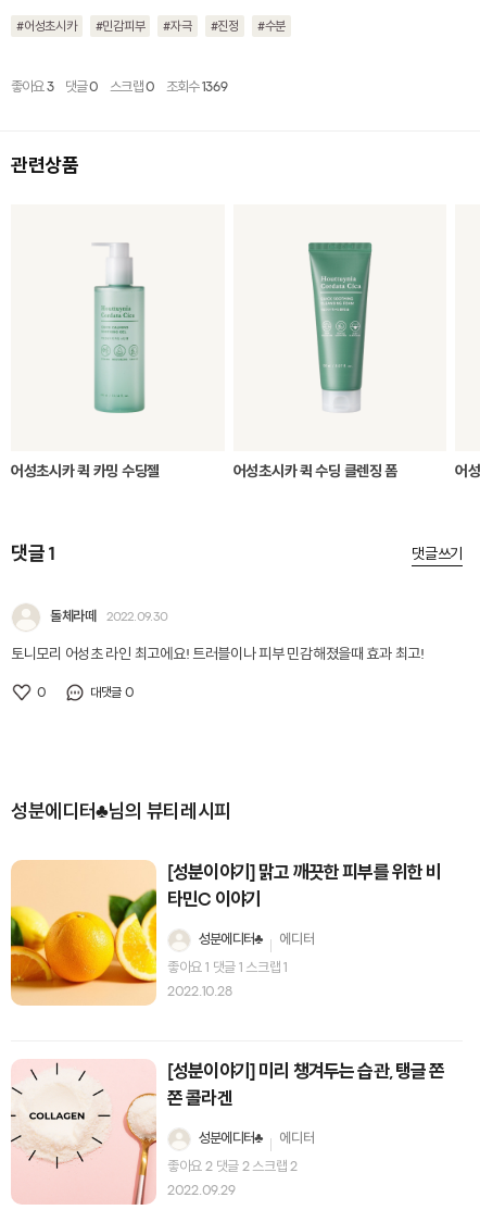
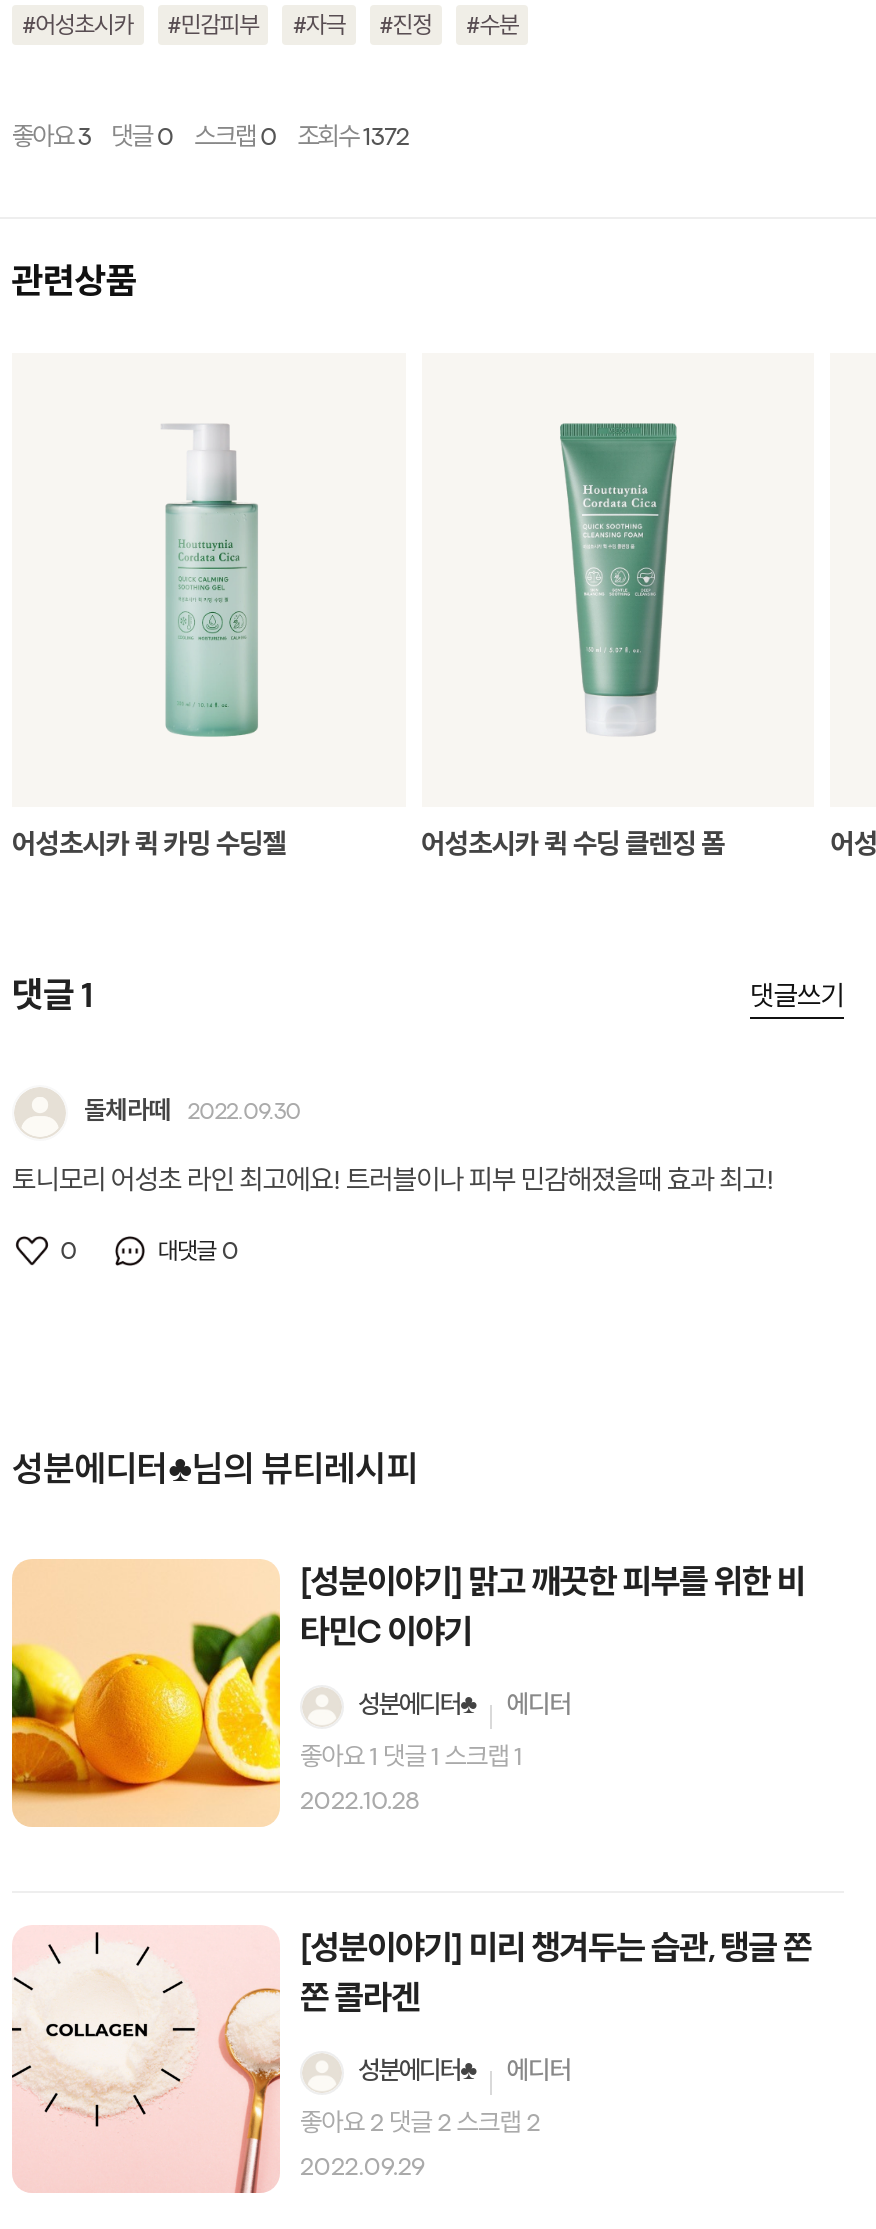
- 좋아요 3 댓글 0 스크랩 0 조회수1369
+ 좋아요 3 댓글 0 스크랩 0 조회수1372
